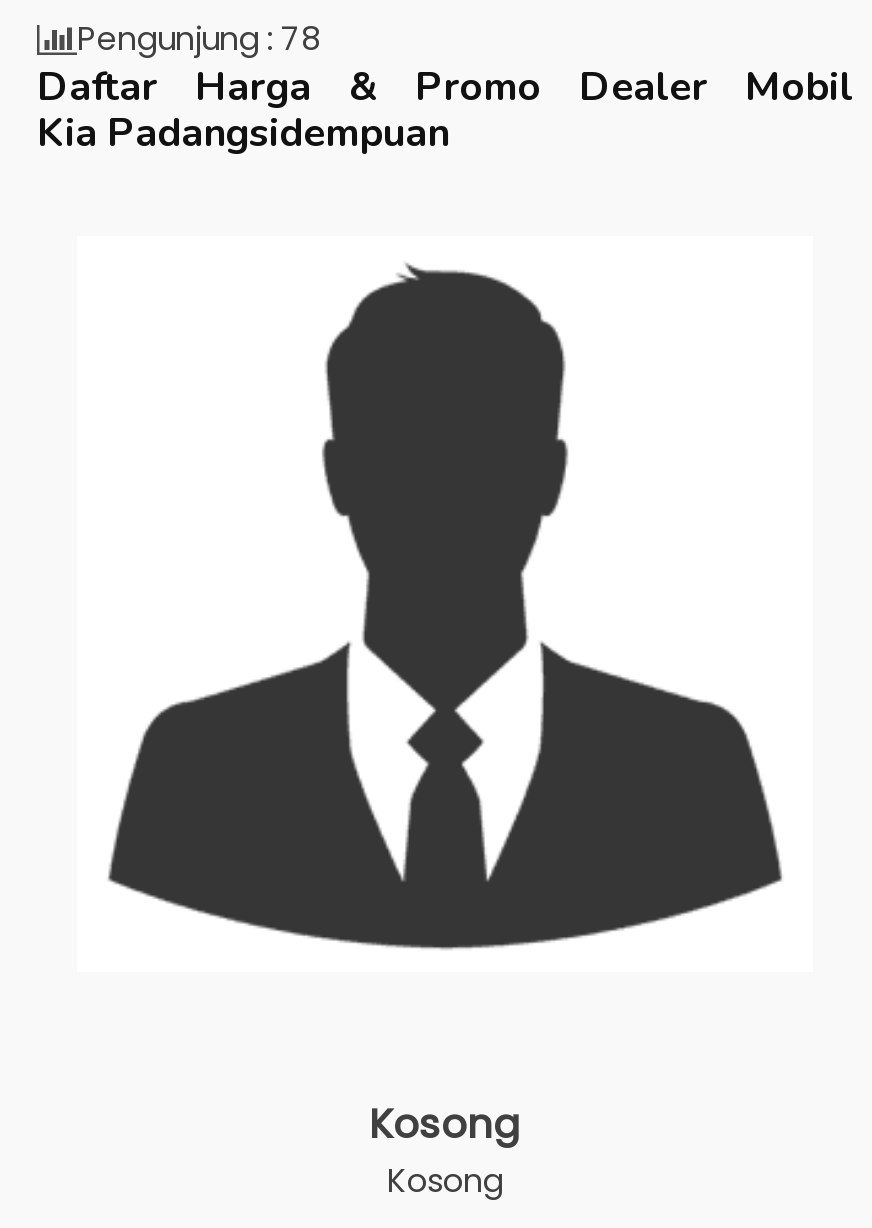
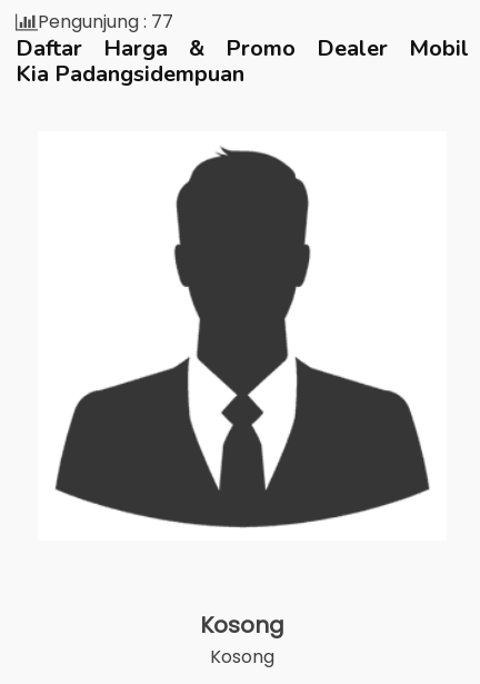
- Pengunjung : 78
+ Pengunjung : 77
